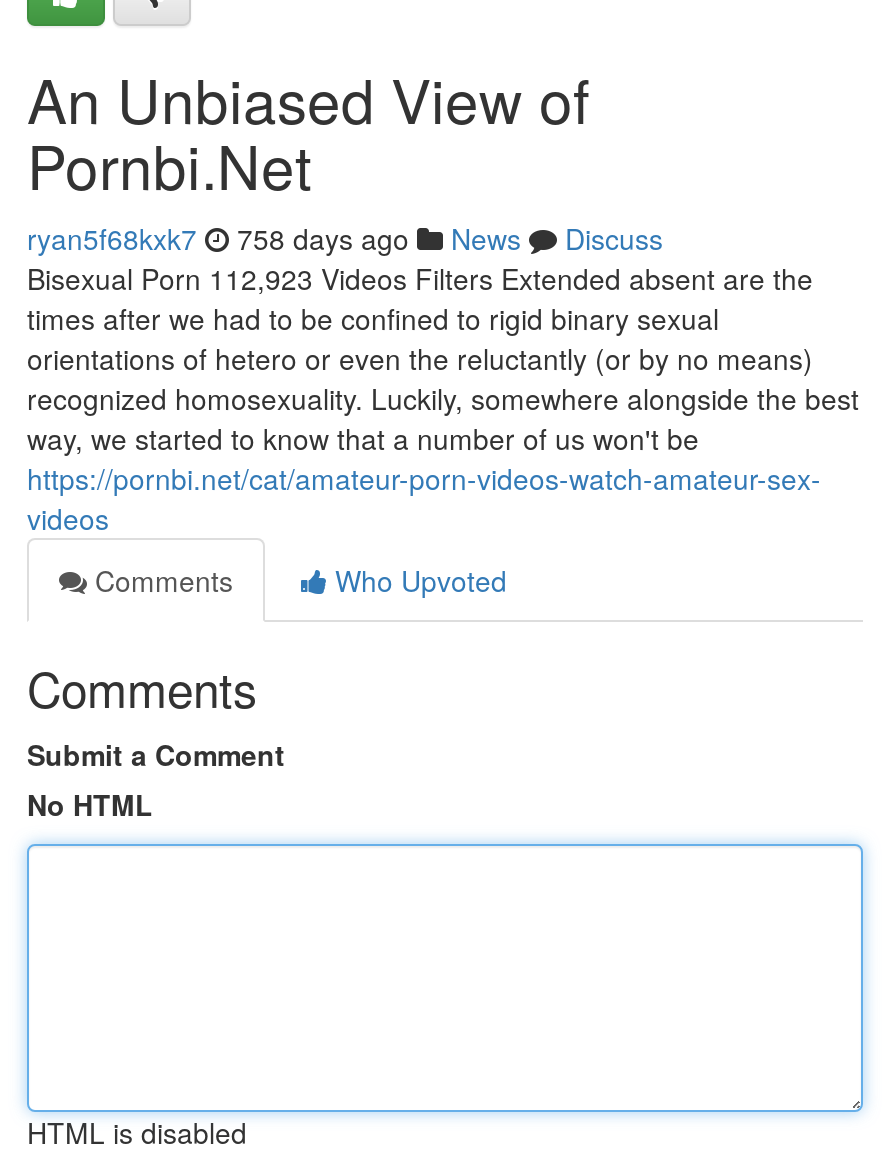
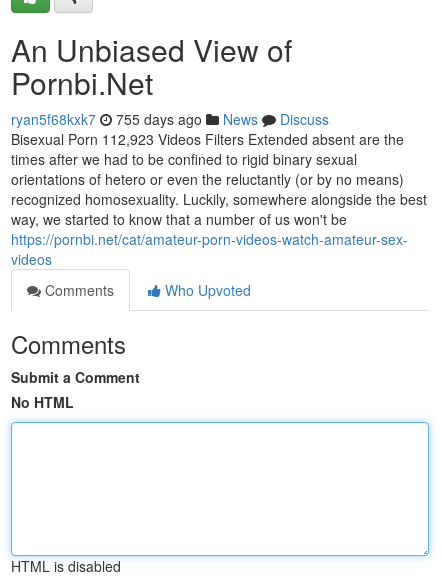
- ryan5f68kxk7 758 days ago News Discuss
+ ryan5f68kxk7 755 days ago News Discuss
